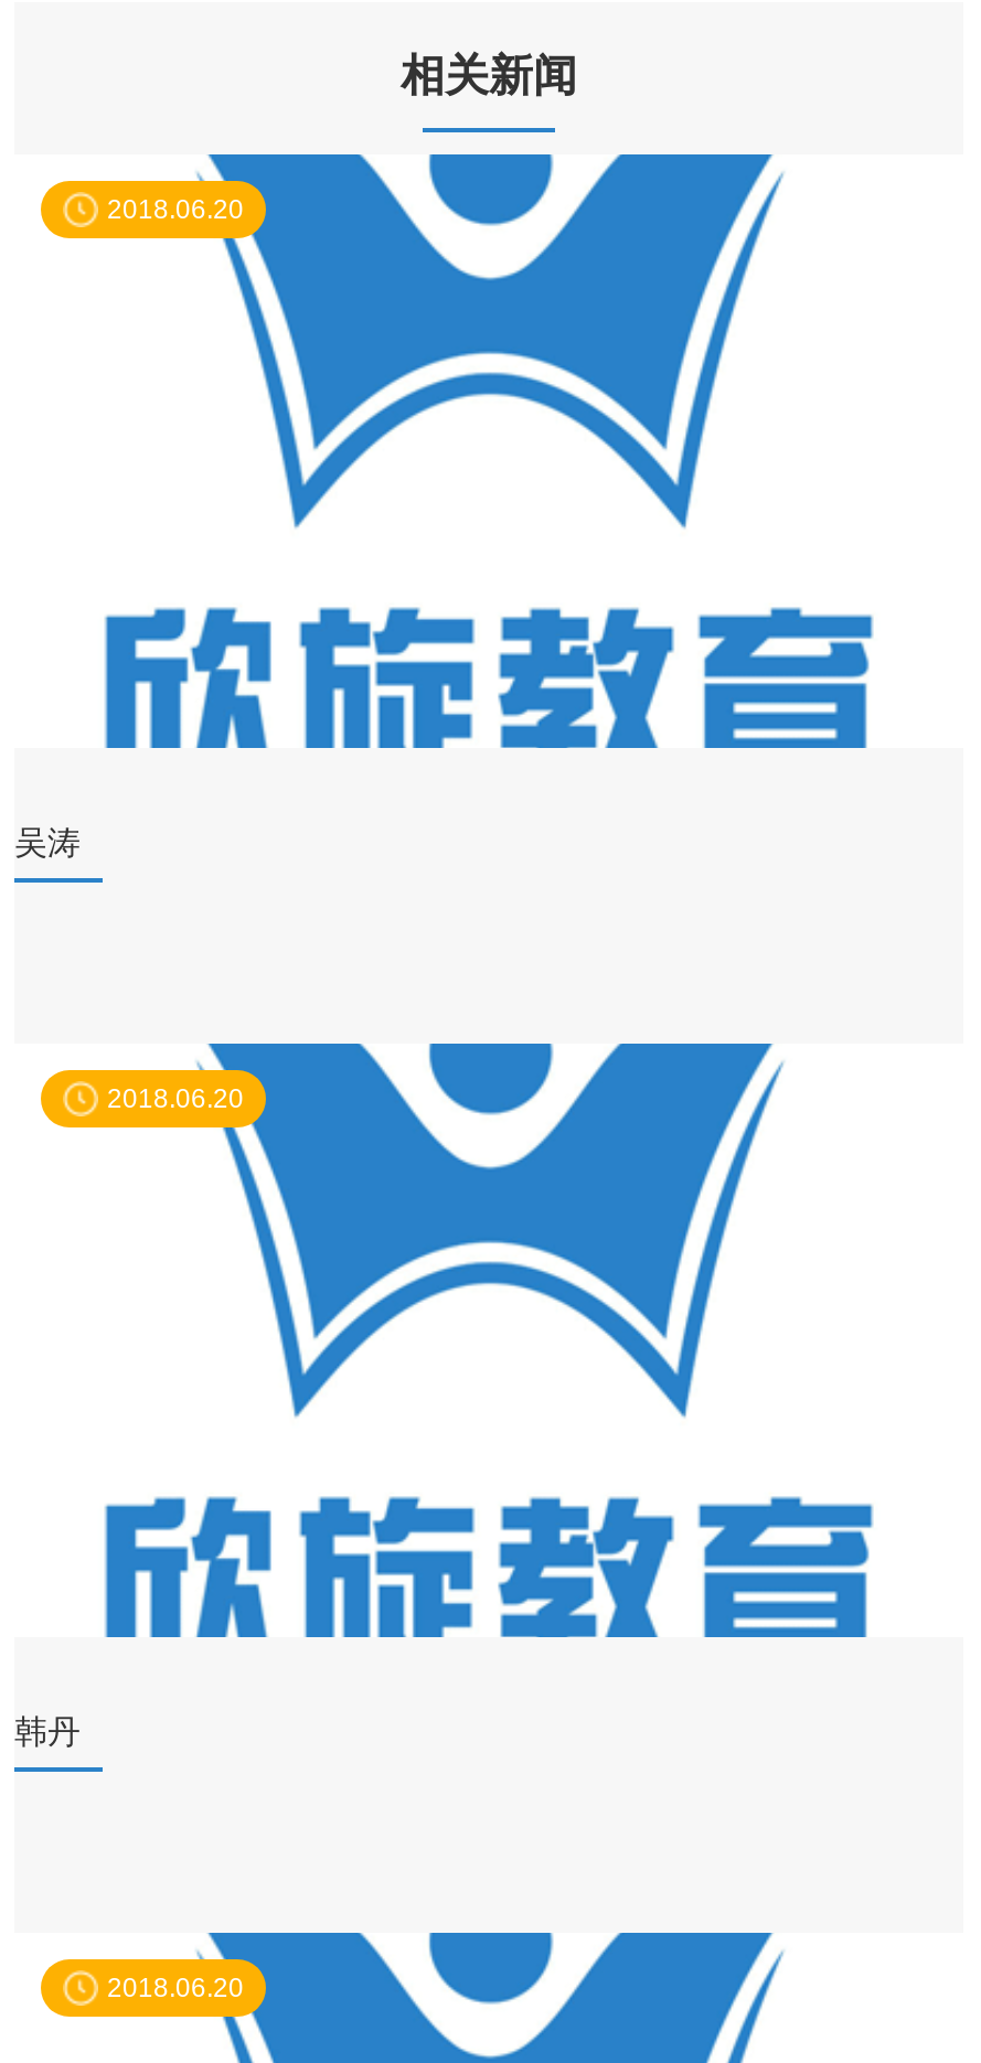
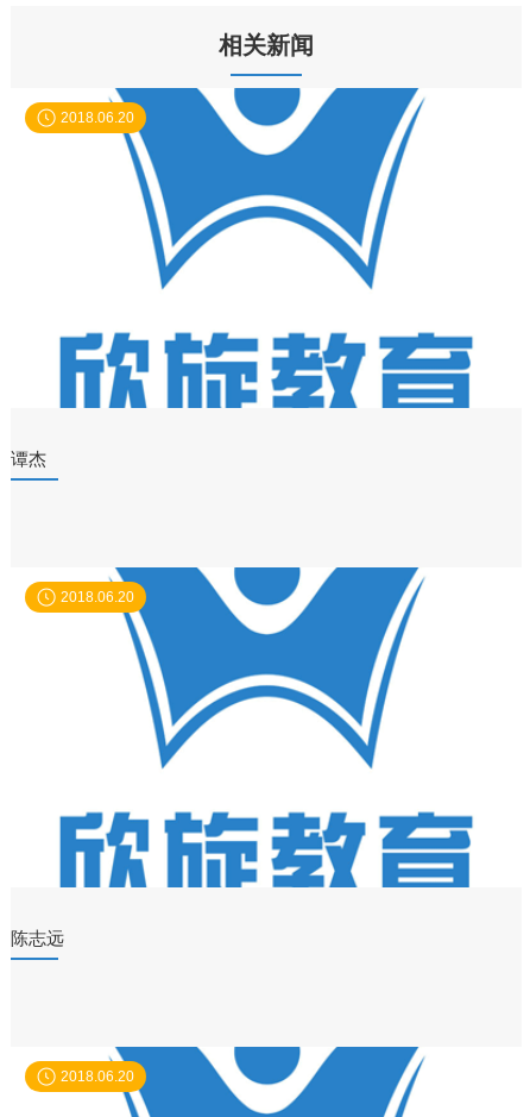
- 吴涛
+ 谭杰

- 韩丹
+ 陈志远
